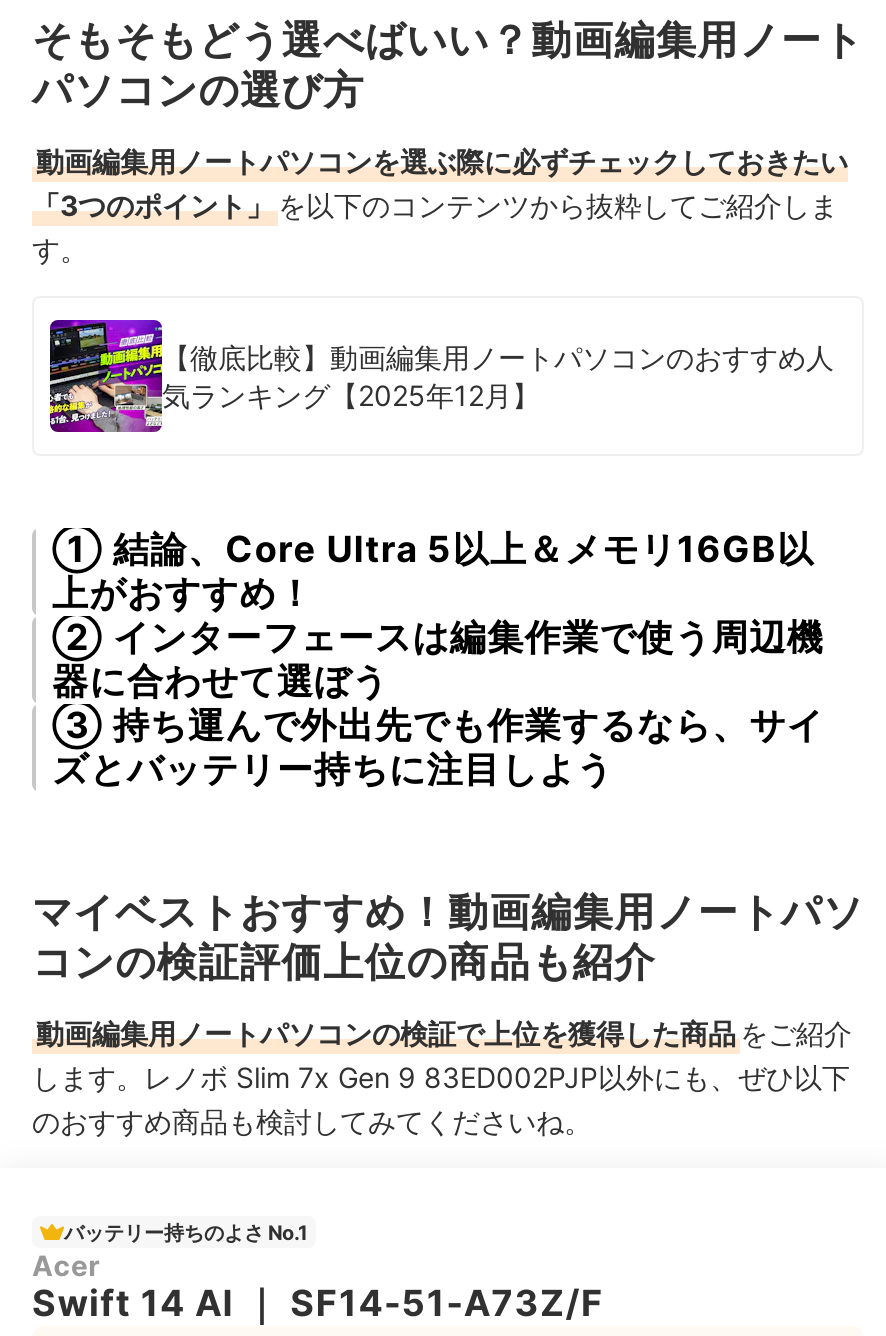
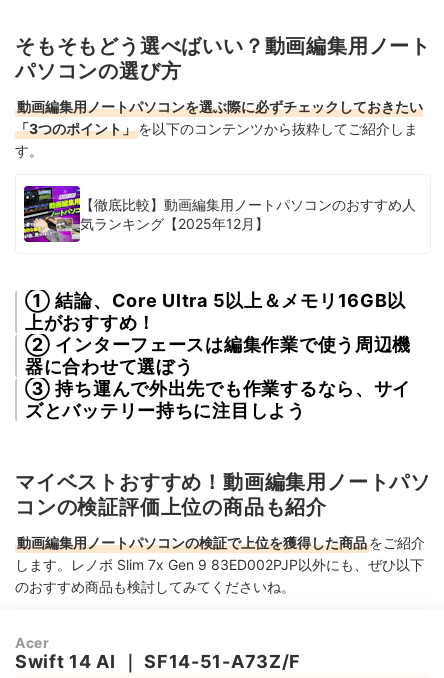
- バッテリー持ちのよさ No.1
